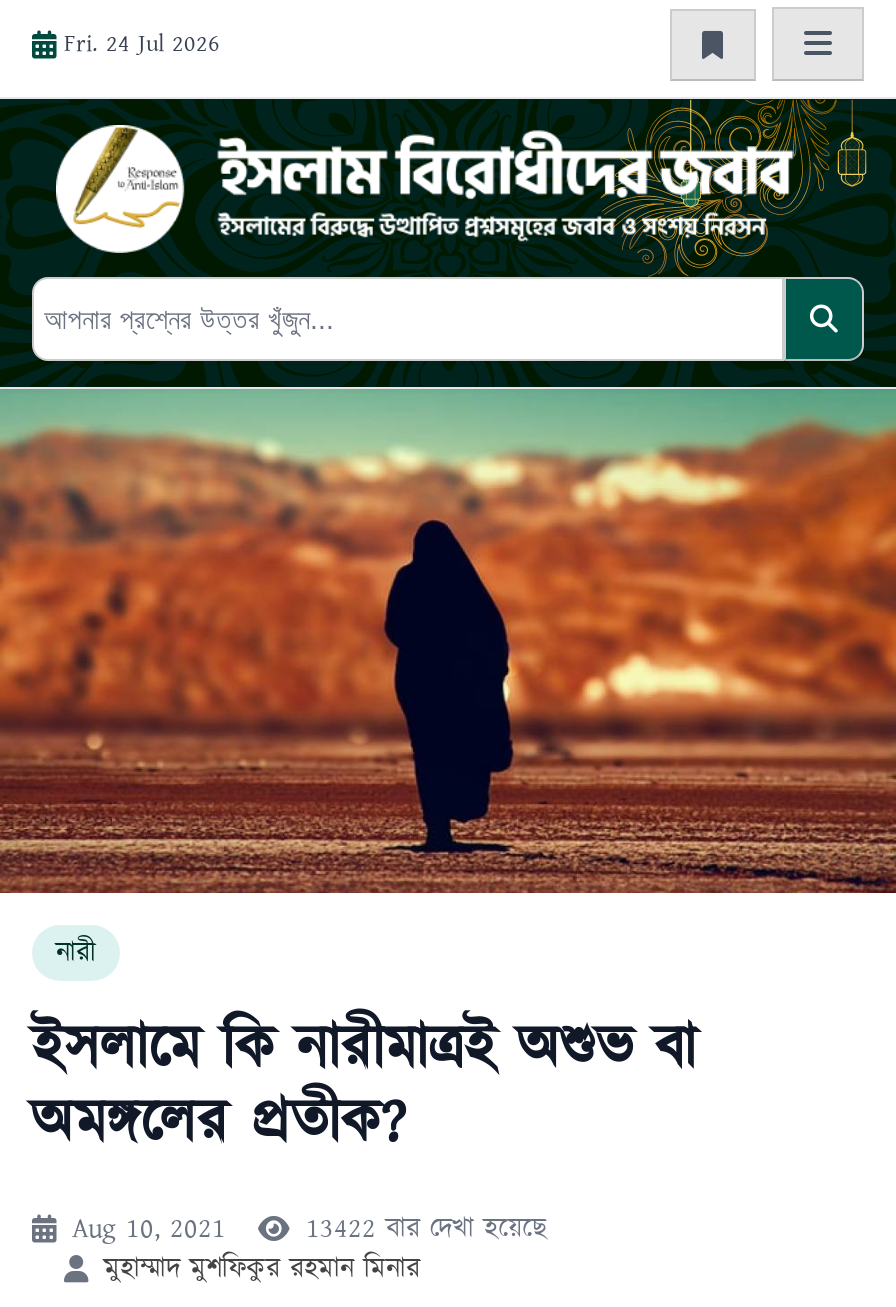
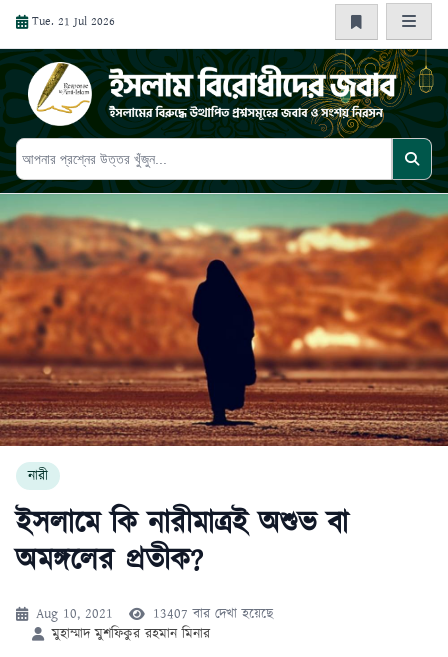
- Fri. 24 Jul 2026
+ Tue. 21 Jul 2026

- Aug 10, 2021 13422 বার দেখা হয়েছে
+ Aug 10, 2021 13407 বার দেখা হয়েছে
